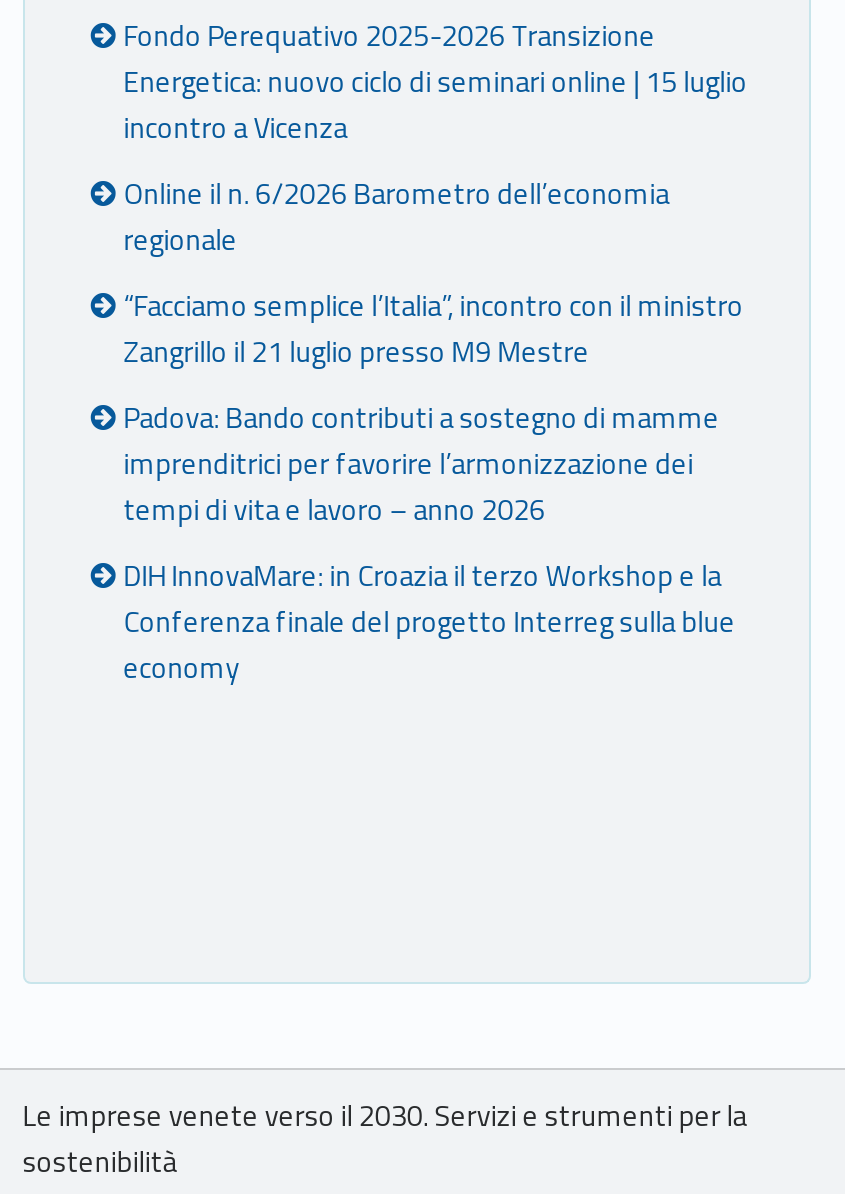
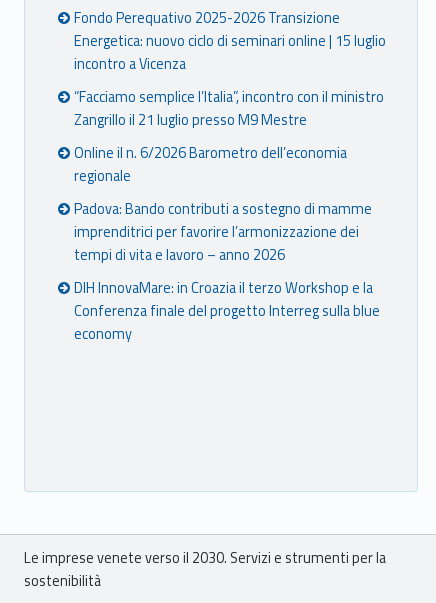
moved down: Online il n. 6/2026 Barometro dell’economia | regionale

moved up: “Facciamo semplice l’Italia”, incontro con il ministro | Zangrillo il 21 luglio presso M9 Mestre
